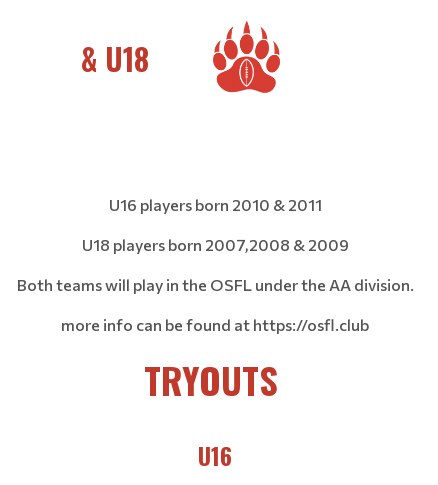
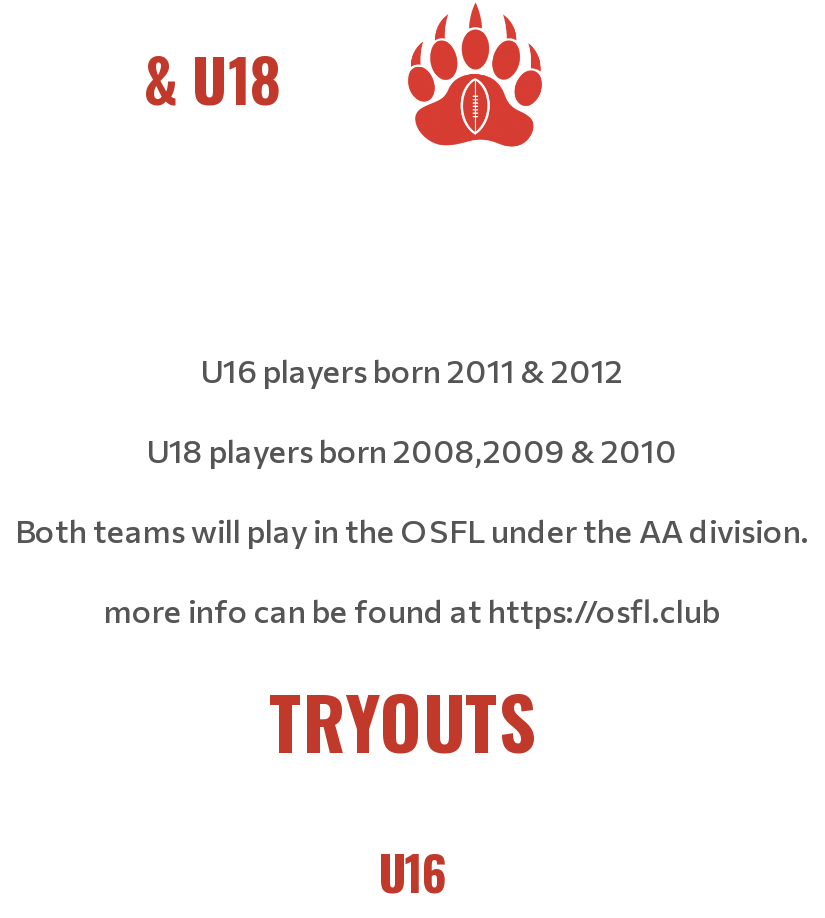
- U16 players born 2010 & 2011
+ U16 players born 2011 & 2012

- U18 players born 2007,2008 & 2009
+ U18 players born 2008,2009 & 2010
